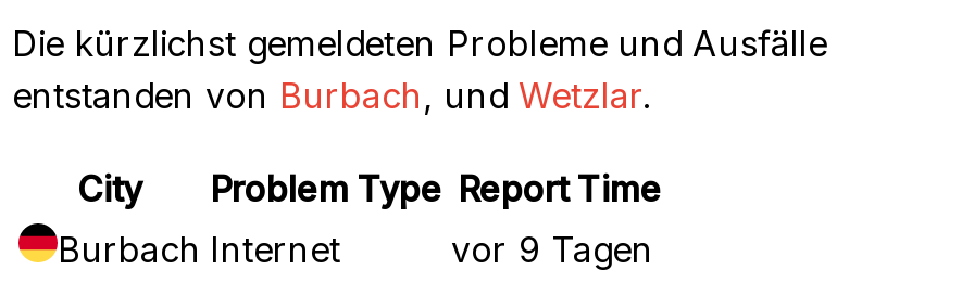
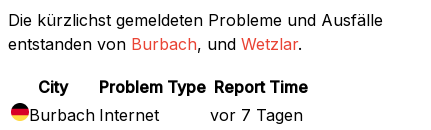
- vor 9 Tagen
+ vor 7 Tagen
